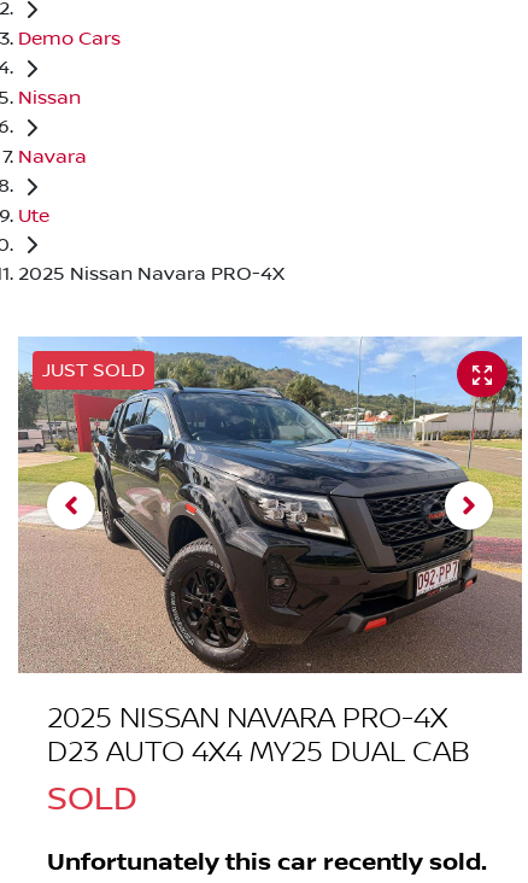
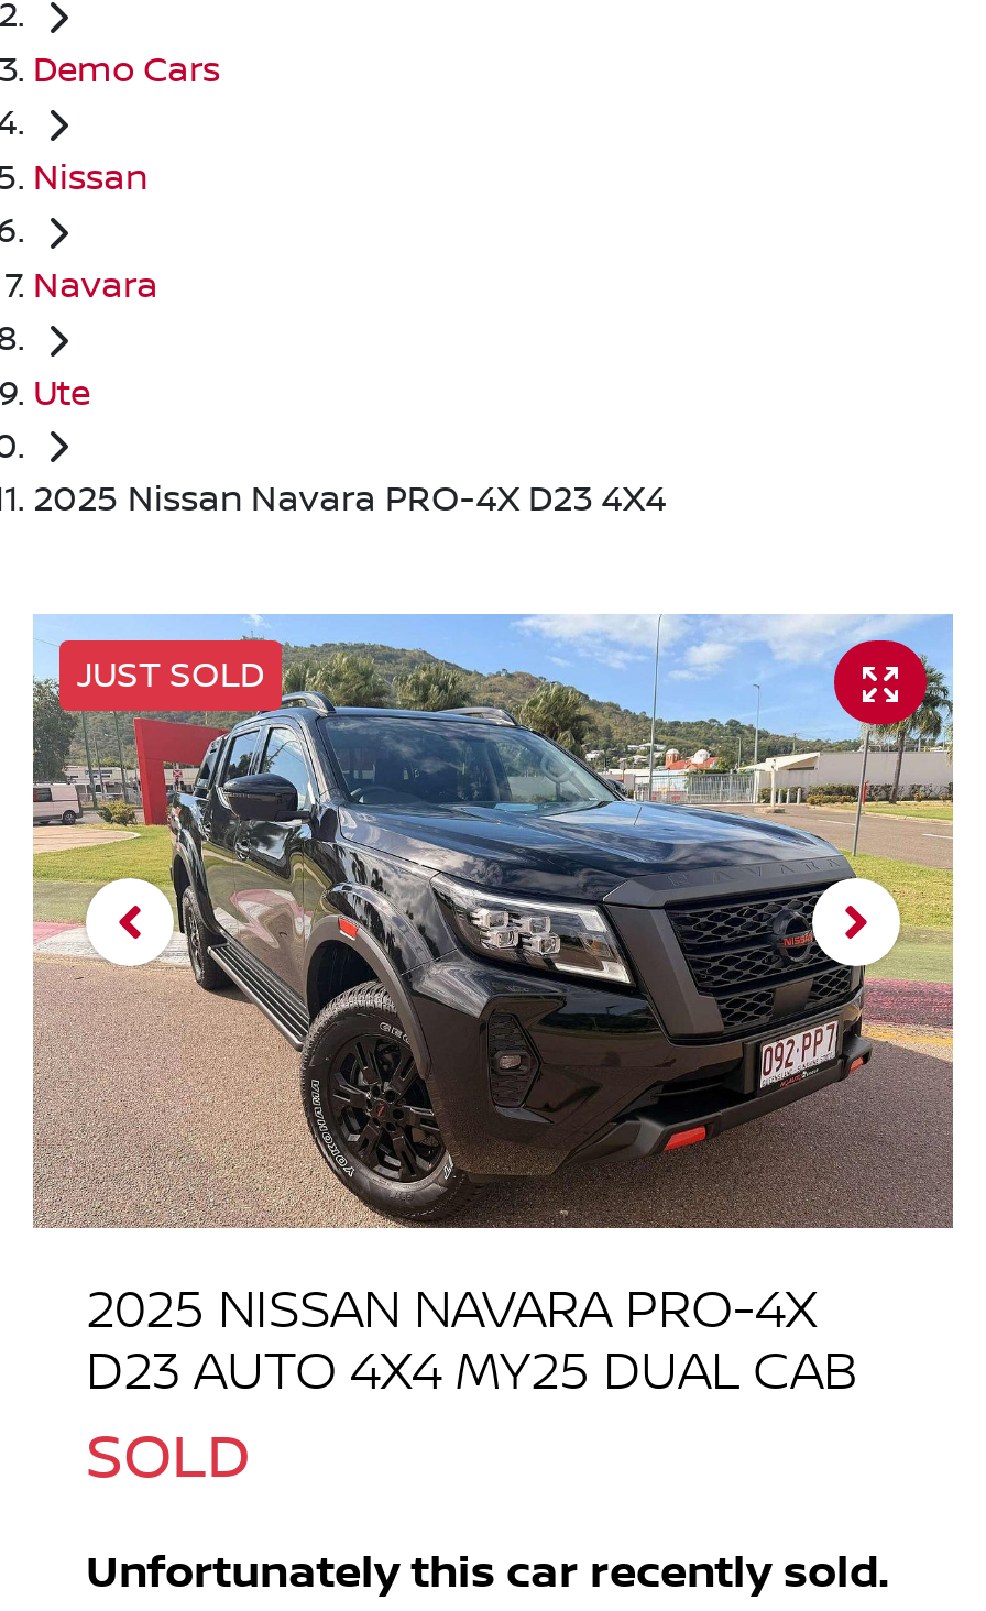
- 2025 Nissan Navara PRO-4X
+ 2025 Nissan Navara PRO-4X D23 4X4
